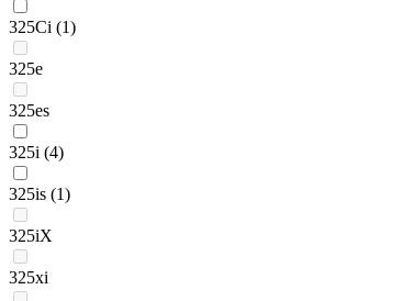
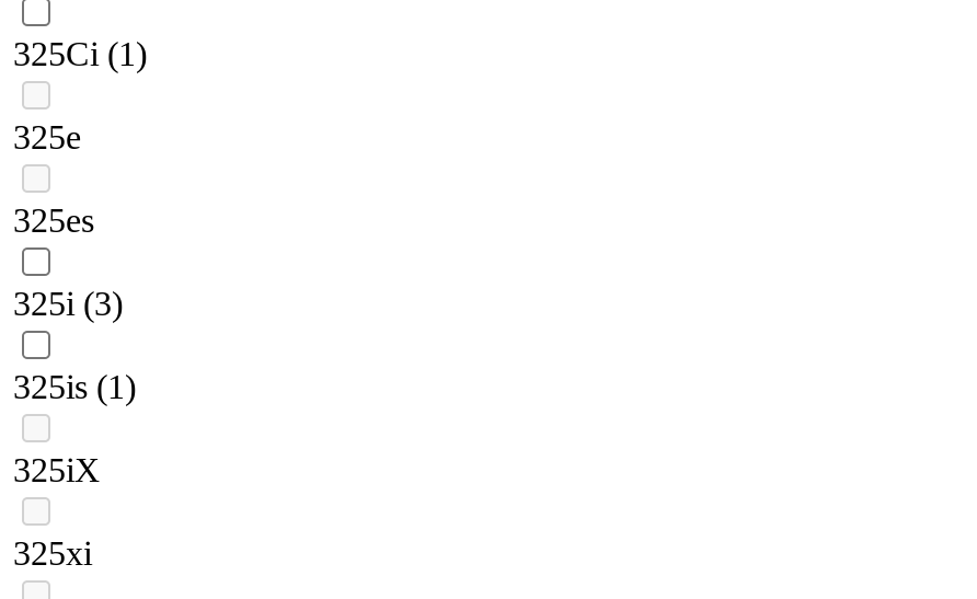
- 325i (4)
+ 325i (3)
